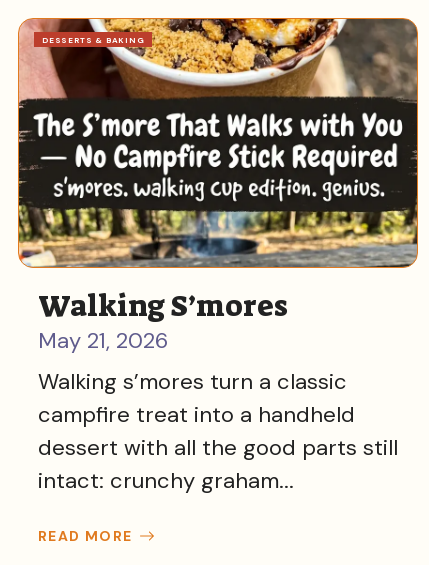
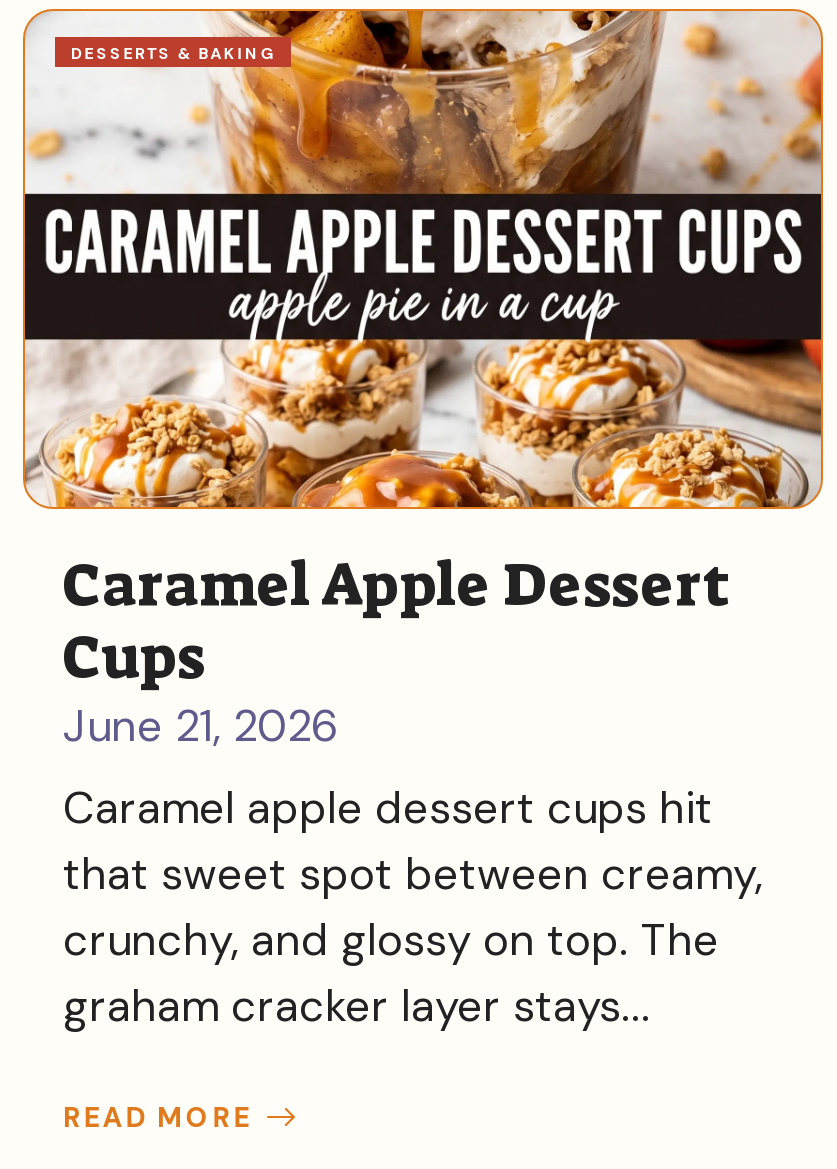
- [image]
- Walking S’mores
- May 21, 2026
- Walking s’mores turn a classic
- campfire treat into a handheld
- dessert with all the good parts still
- intact: crunchy graham...
+ [image]
+ Caramel Apple Dessert
+ Cups
+ June 21, 2026
+ Caramel apple dessert cups hit
+ that sweet spot between creamy,
+ crunchy, and glossy on top. The
+ graham cracker layer stays...
